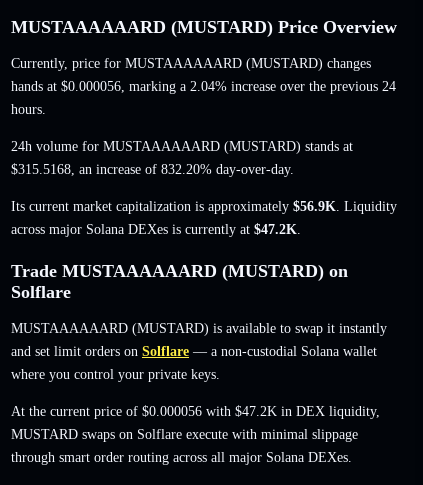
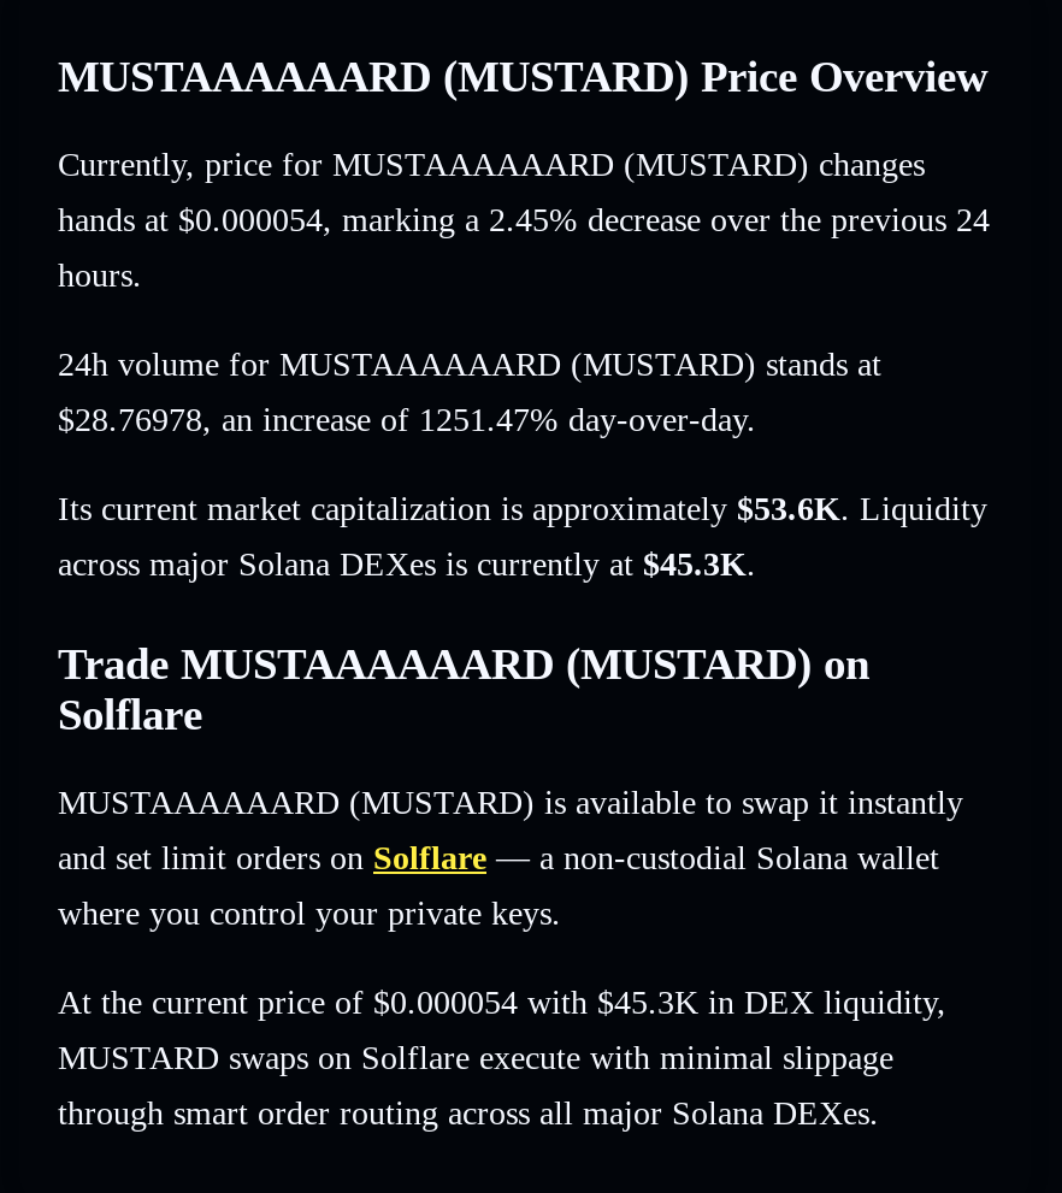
- hands at $0.000056, marking a 2.04% increase over the previous 24
+ hands at $0.000054, marking a 2.45% decrease over the previous 24

- $315.5168, an increase of 832.20% day-over-day.
+ $28.76978, an increase of 1251.47% day-over-day.

- Its current market capitalization is approximately $56.9K. Liquidity
+ Its current market capitalization is approximately $53.6K. Liquidity

- across major Solana DEXes is currently at $47.2K.
+ across major Solana DEXes is currently at $45.3K.

- At the current price of $0.000056 with $47.2K in DEX liquidity,
+ At the current price of $0.000054 with $45.3K in DEX liquidity,
